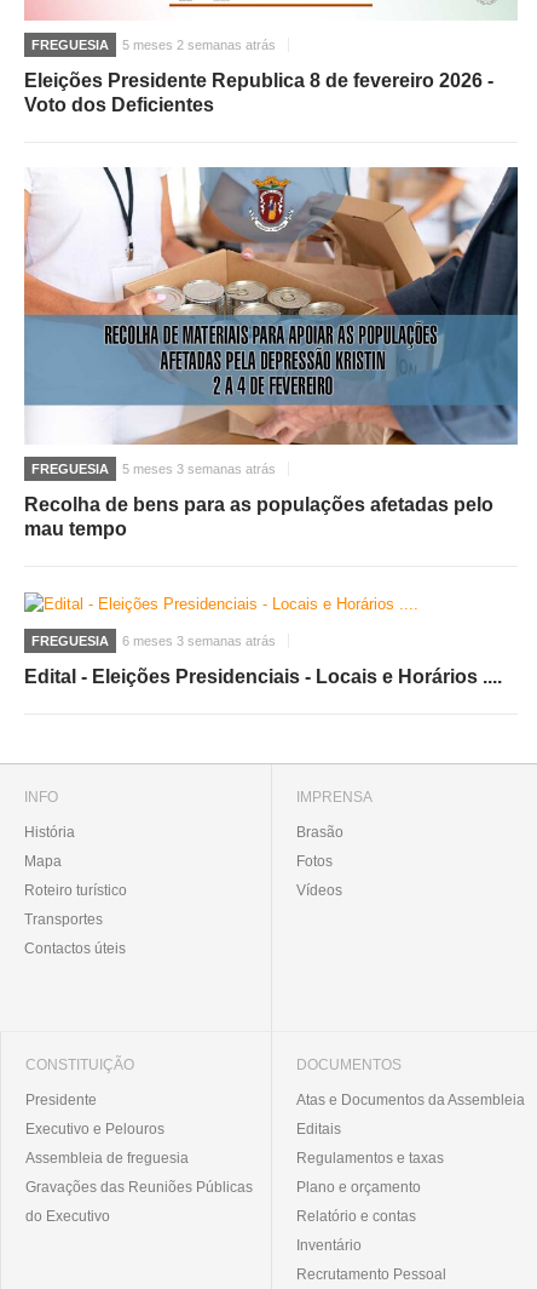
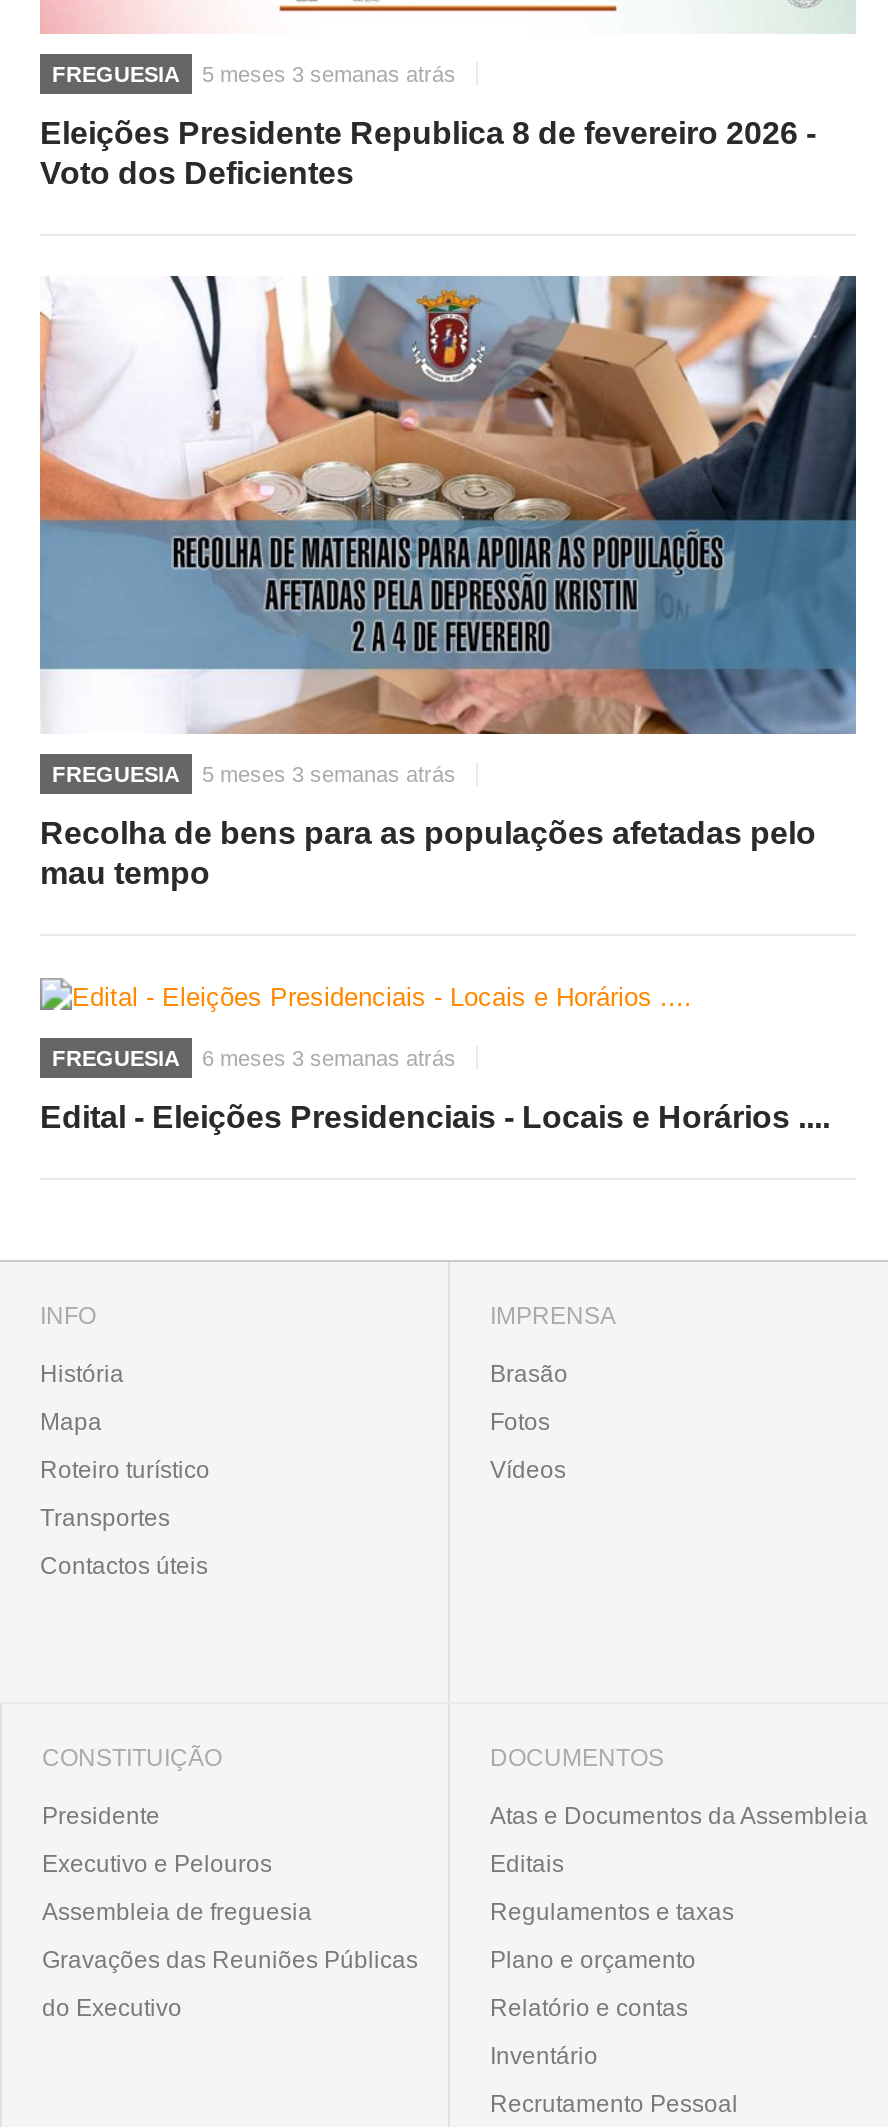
- 5 meses 2 semanas atrás
+ 5 meses 3 semanas atrás
